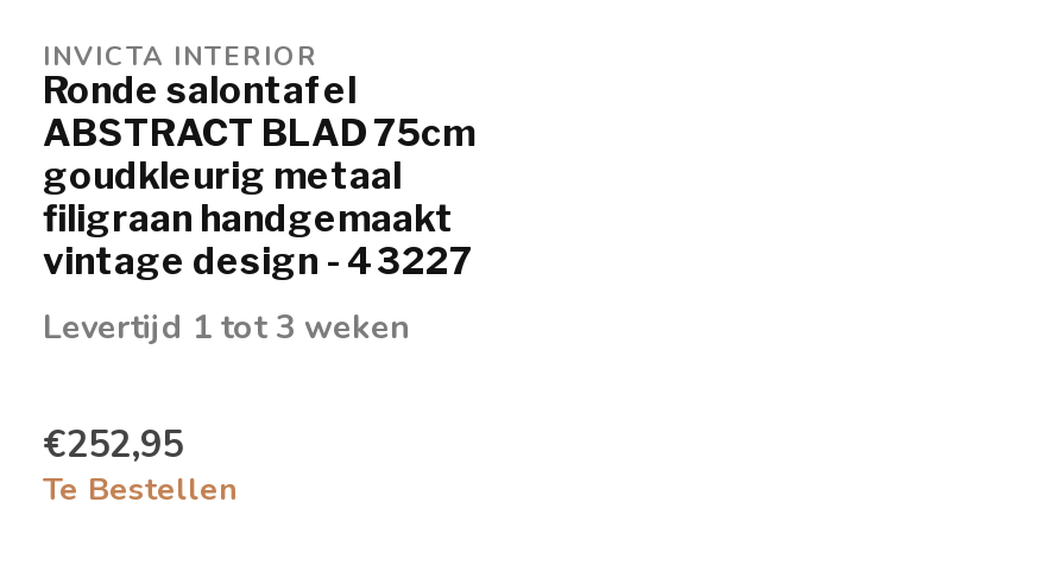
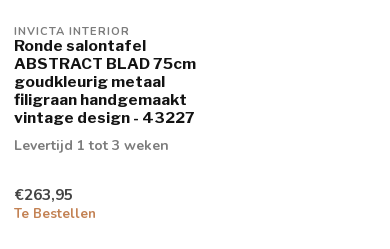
- €252,95
+ €263,95
